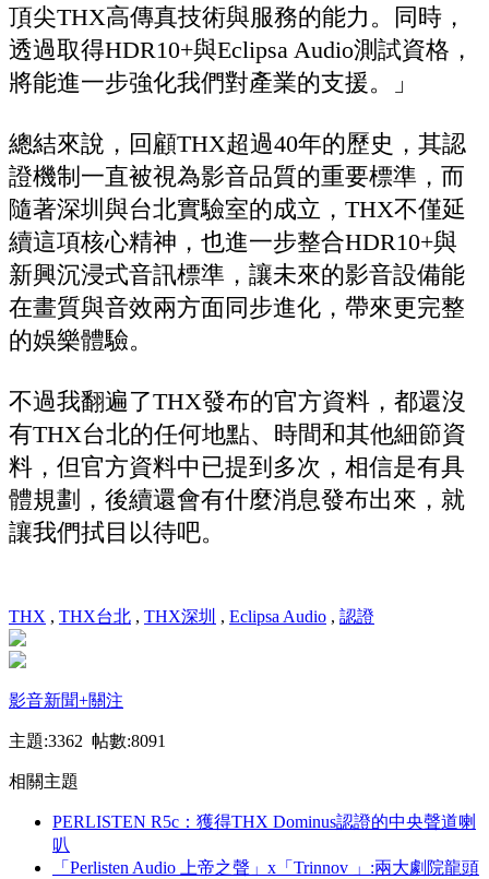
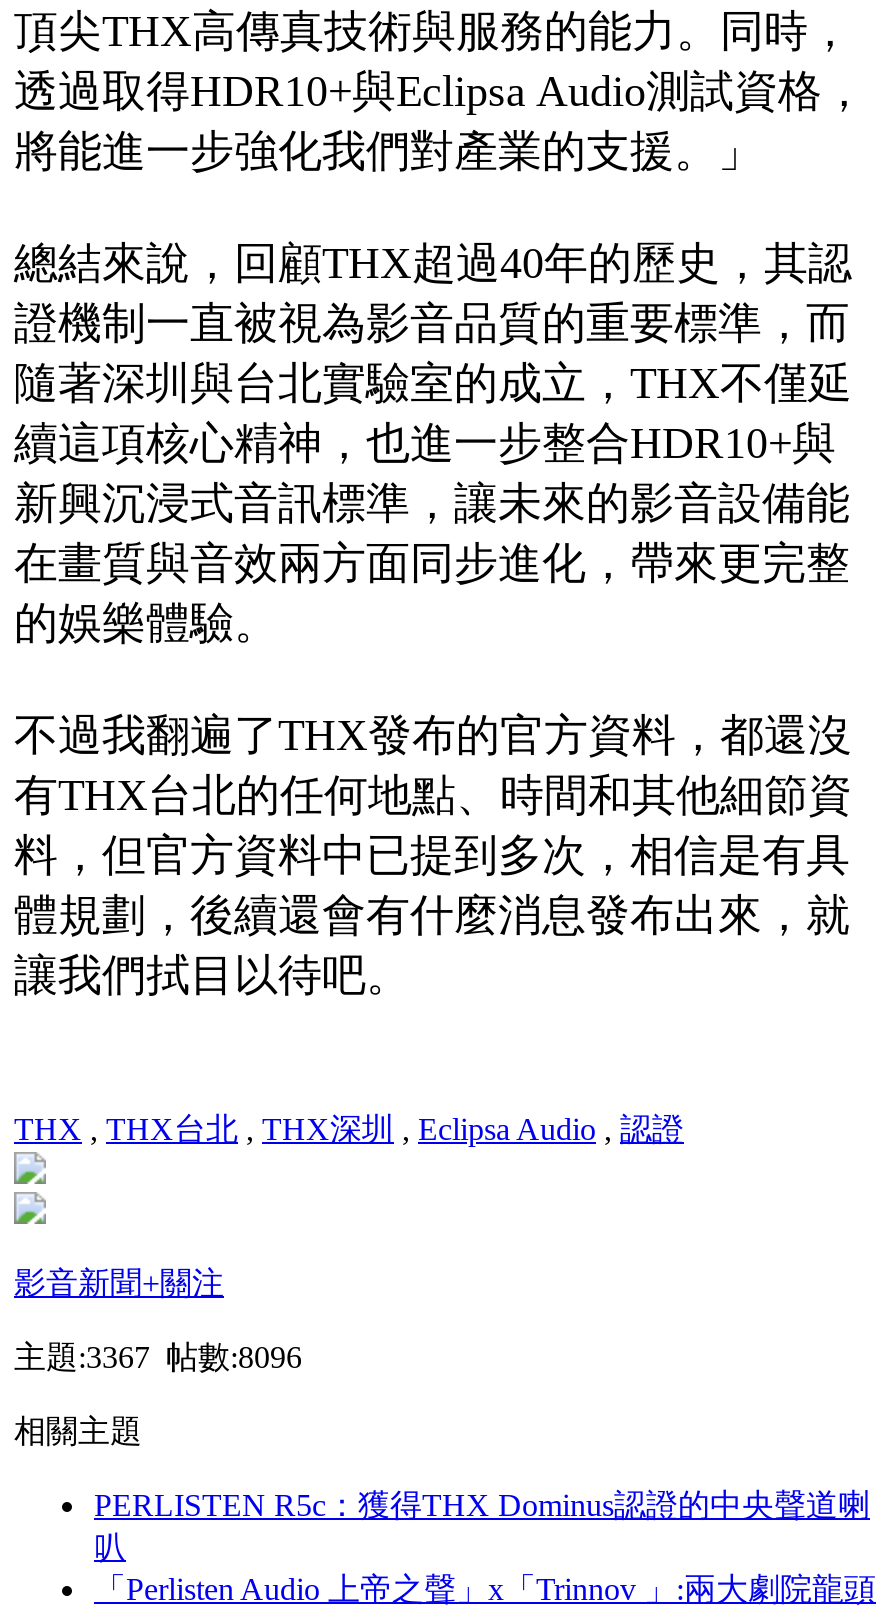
- 主題:3362 帖數:8091
+ 主題:3367 帖數:8096
